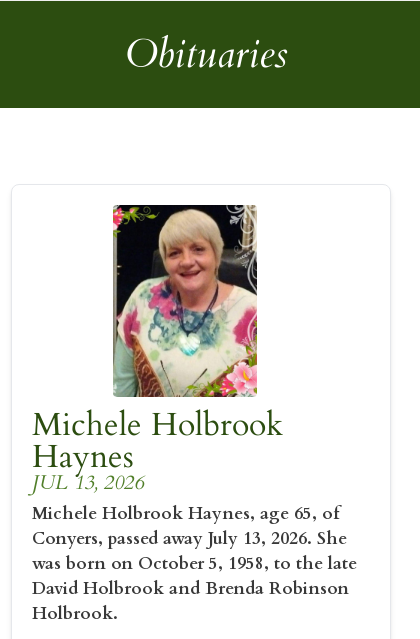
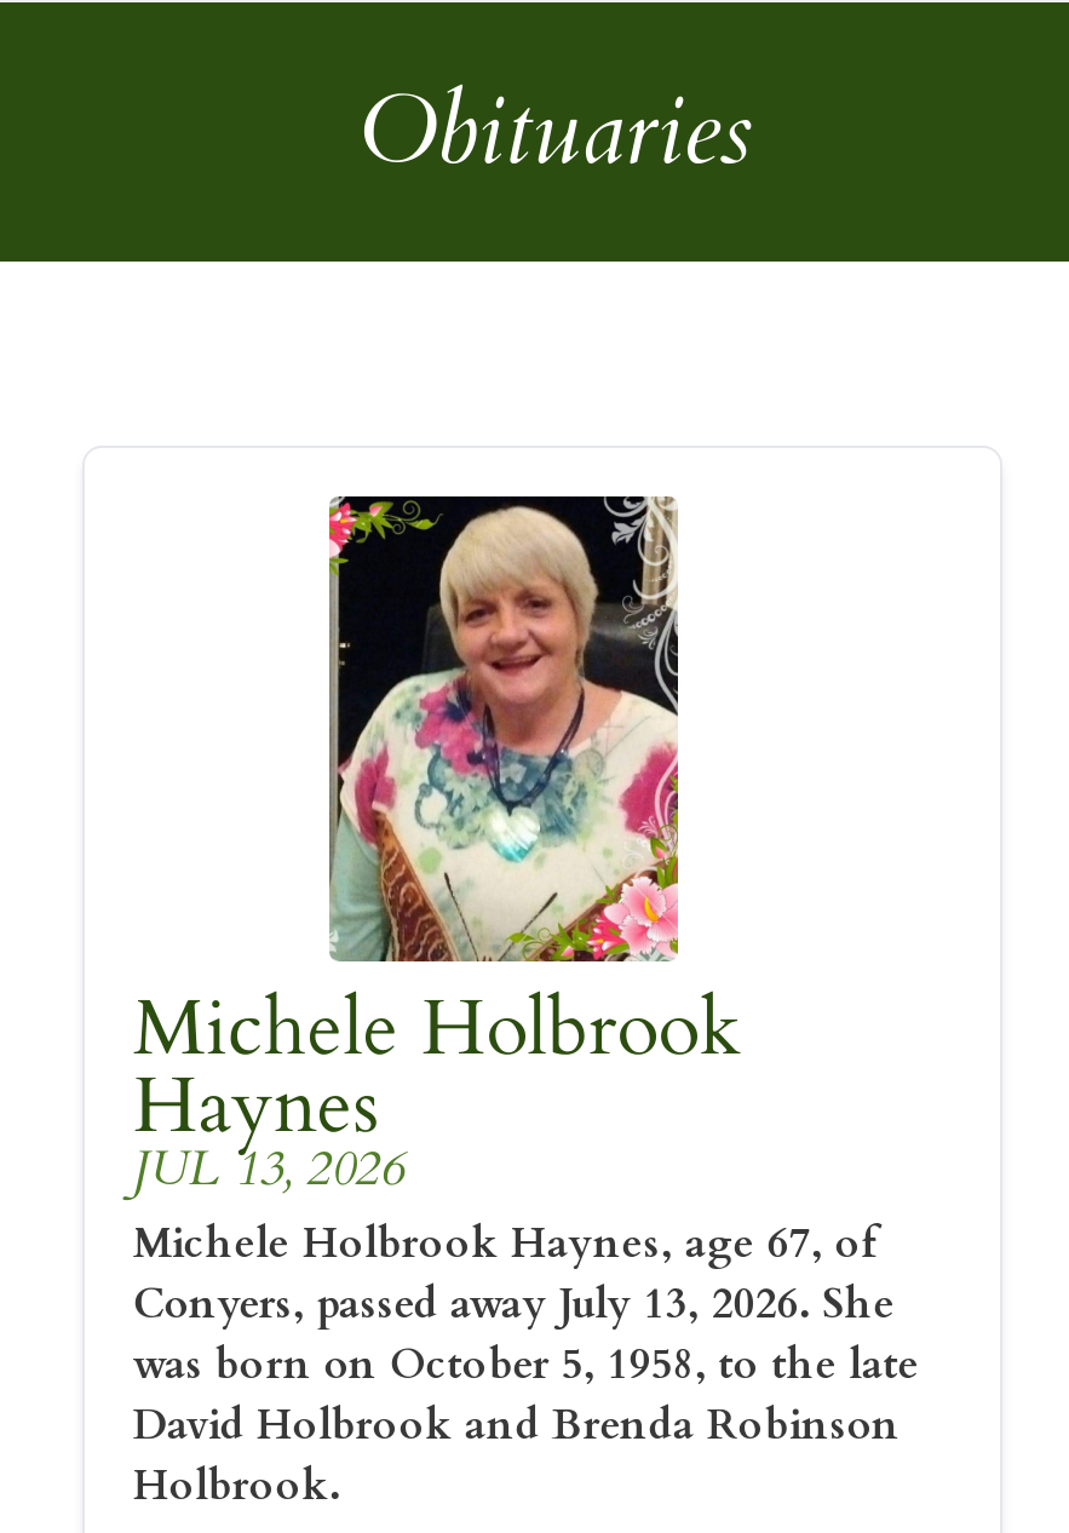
- Michele Holbrook Haynes, age 65, of
+ Michele Holbrook Haynes, age 67, of
